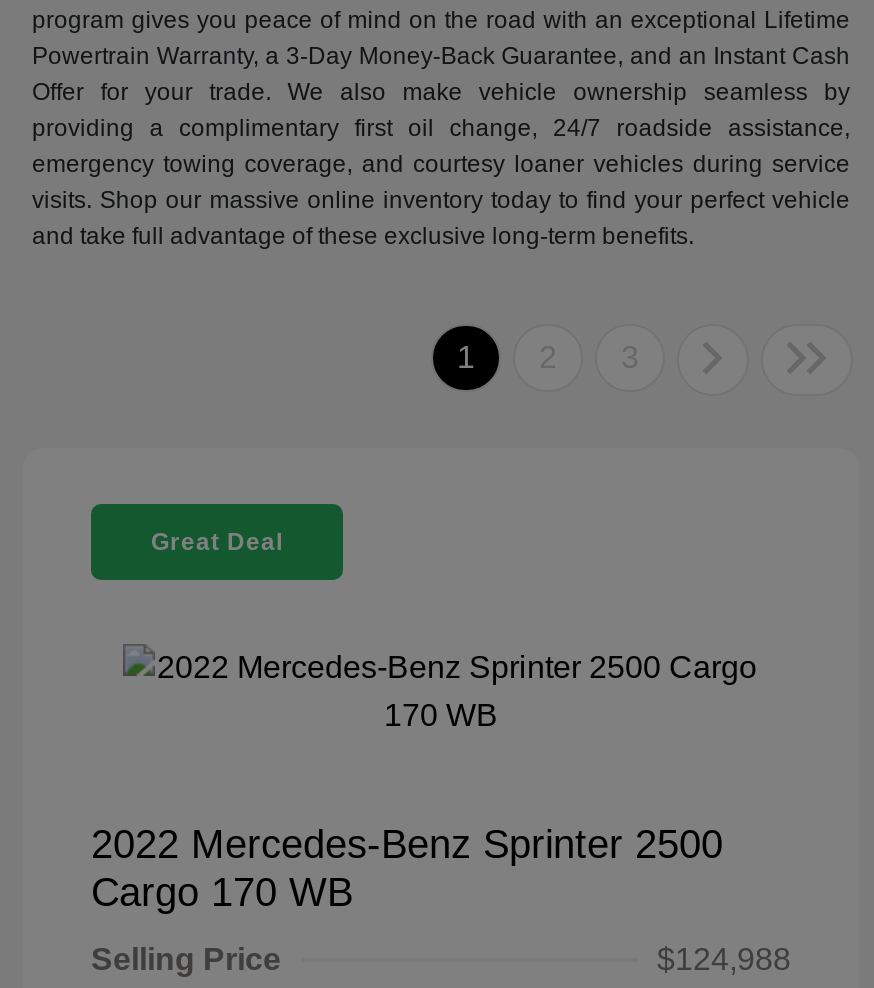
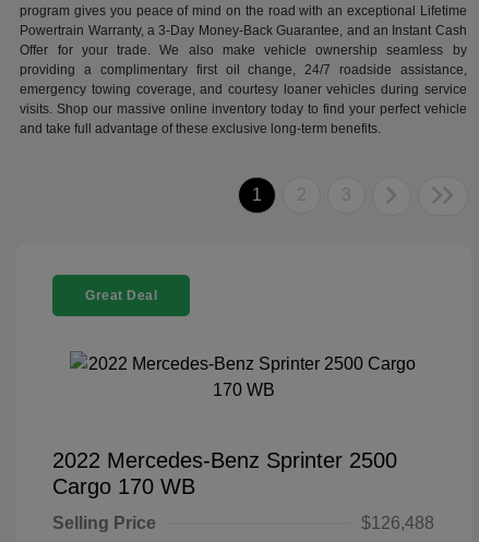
- $124,988
+ $126,488
